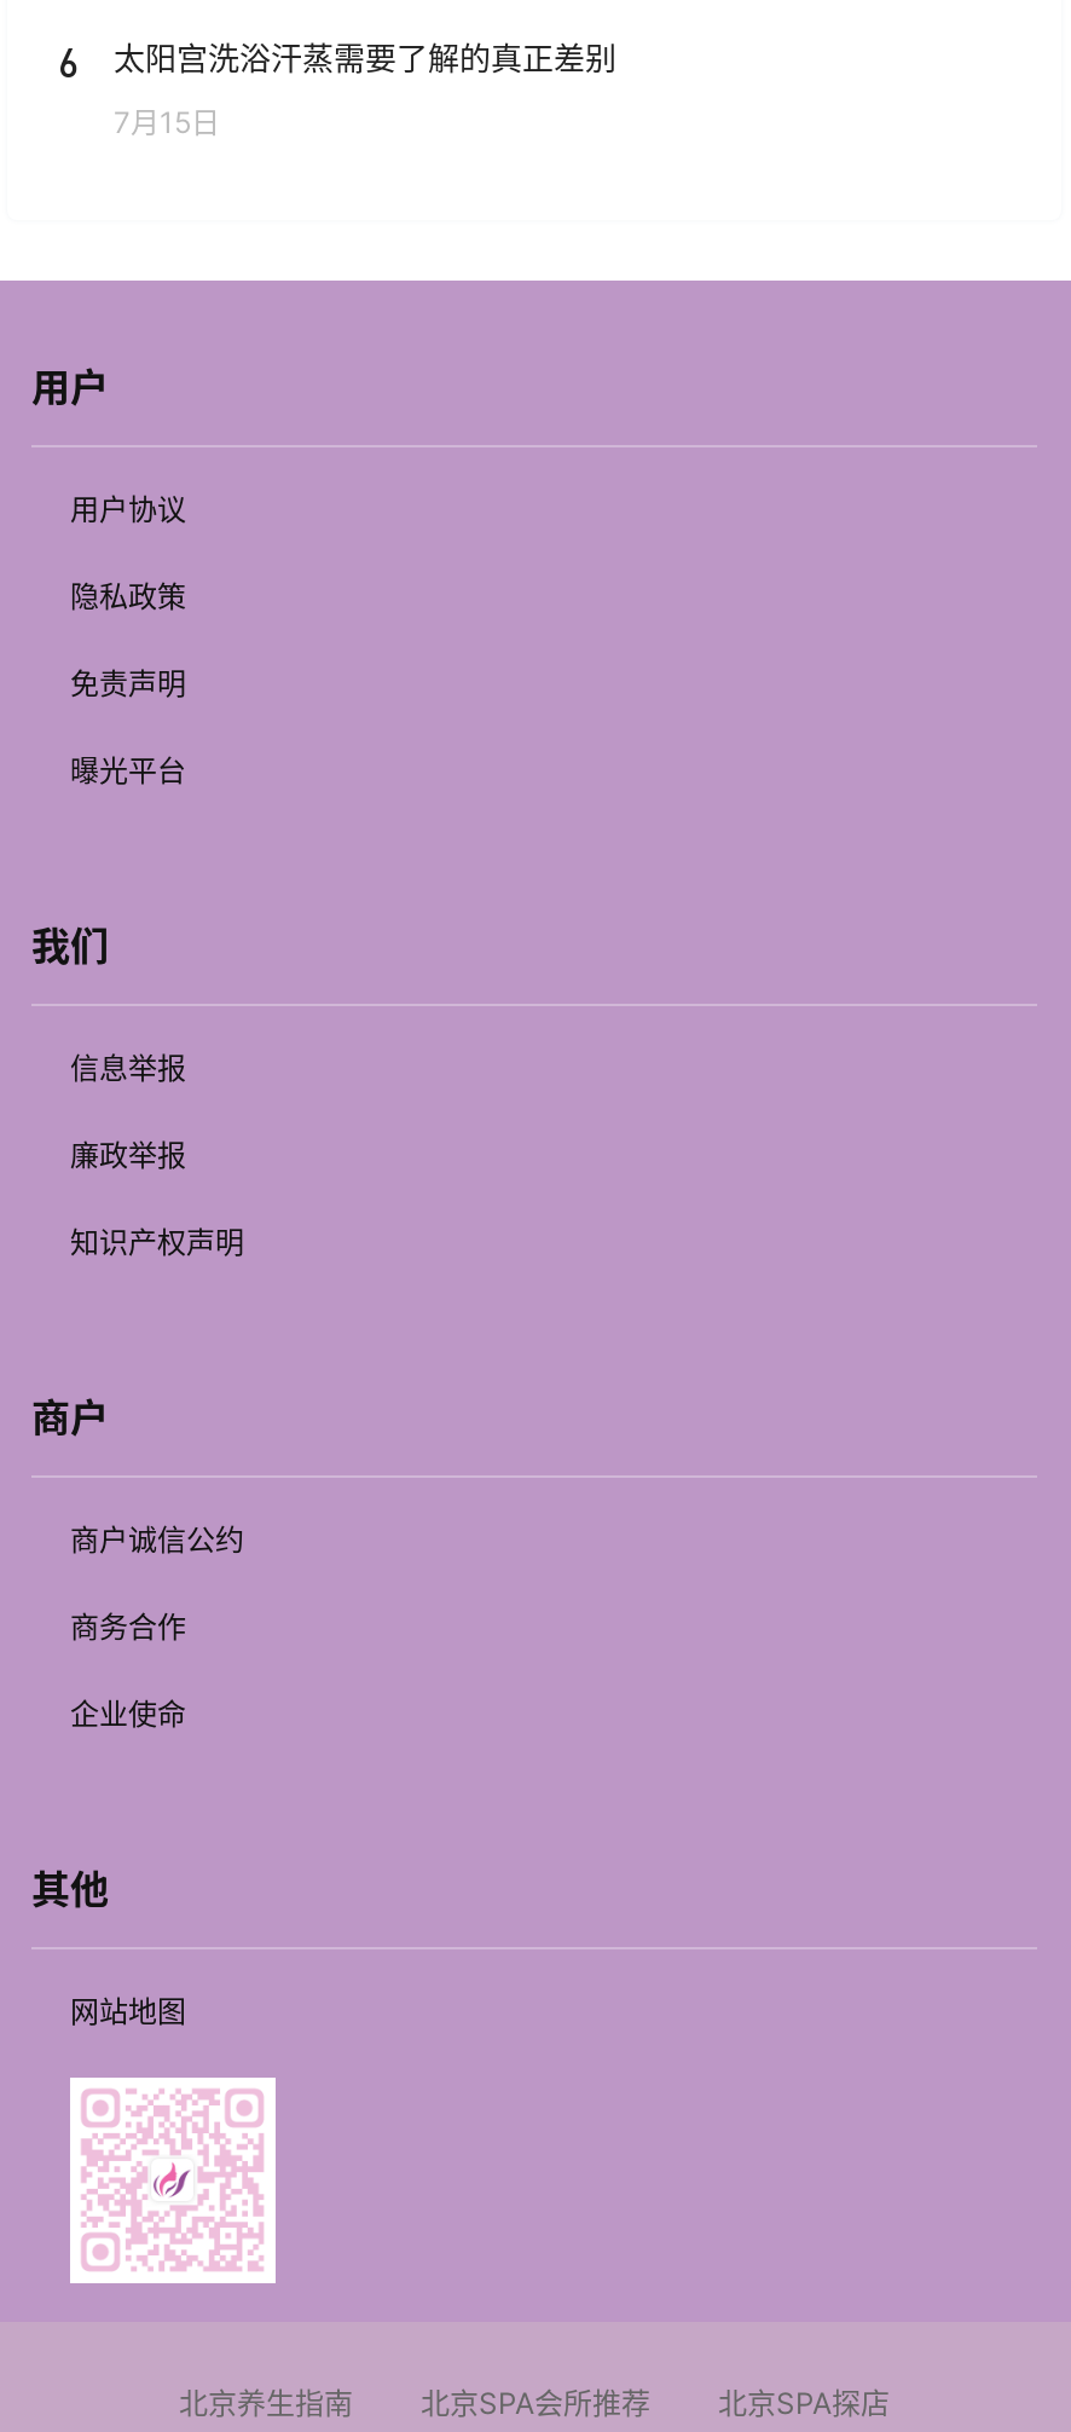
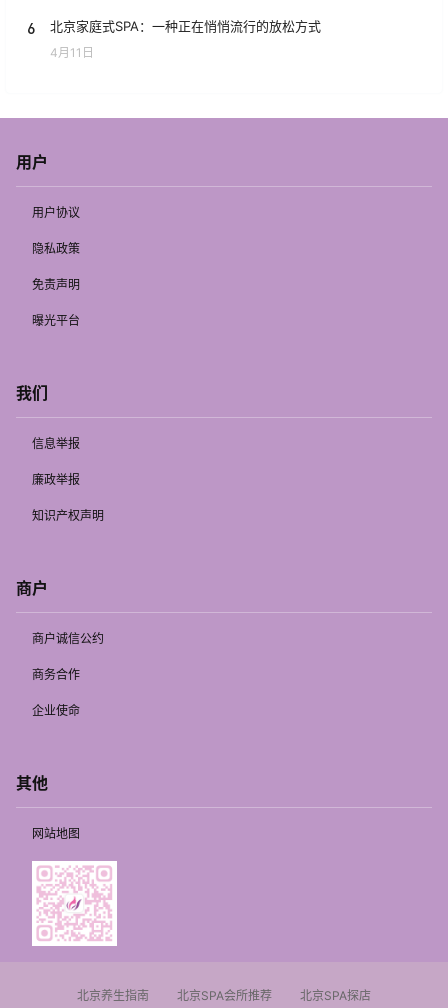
- 太阳宫洗浴汗蒸需要了解的真正差别
+ 北京家庭式SPA：一种正在悄悄流行的放松方式

- 7月15日
+ 4月11日
